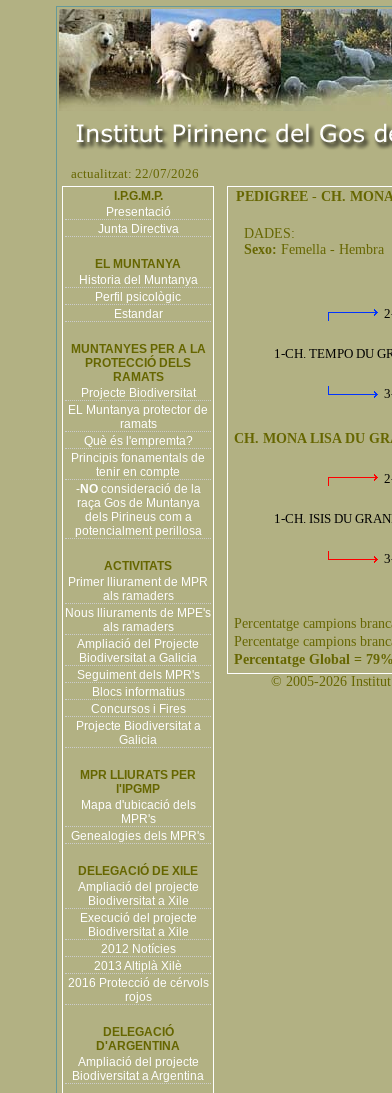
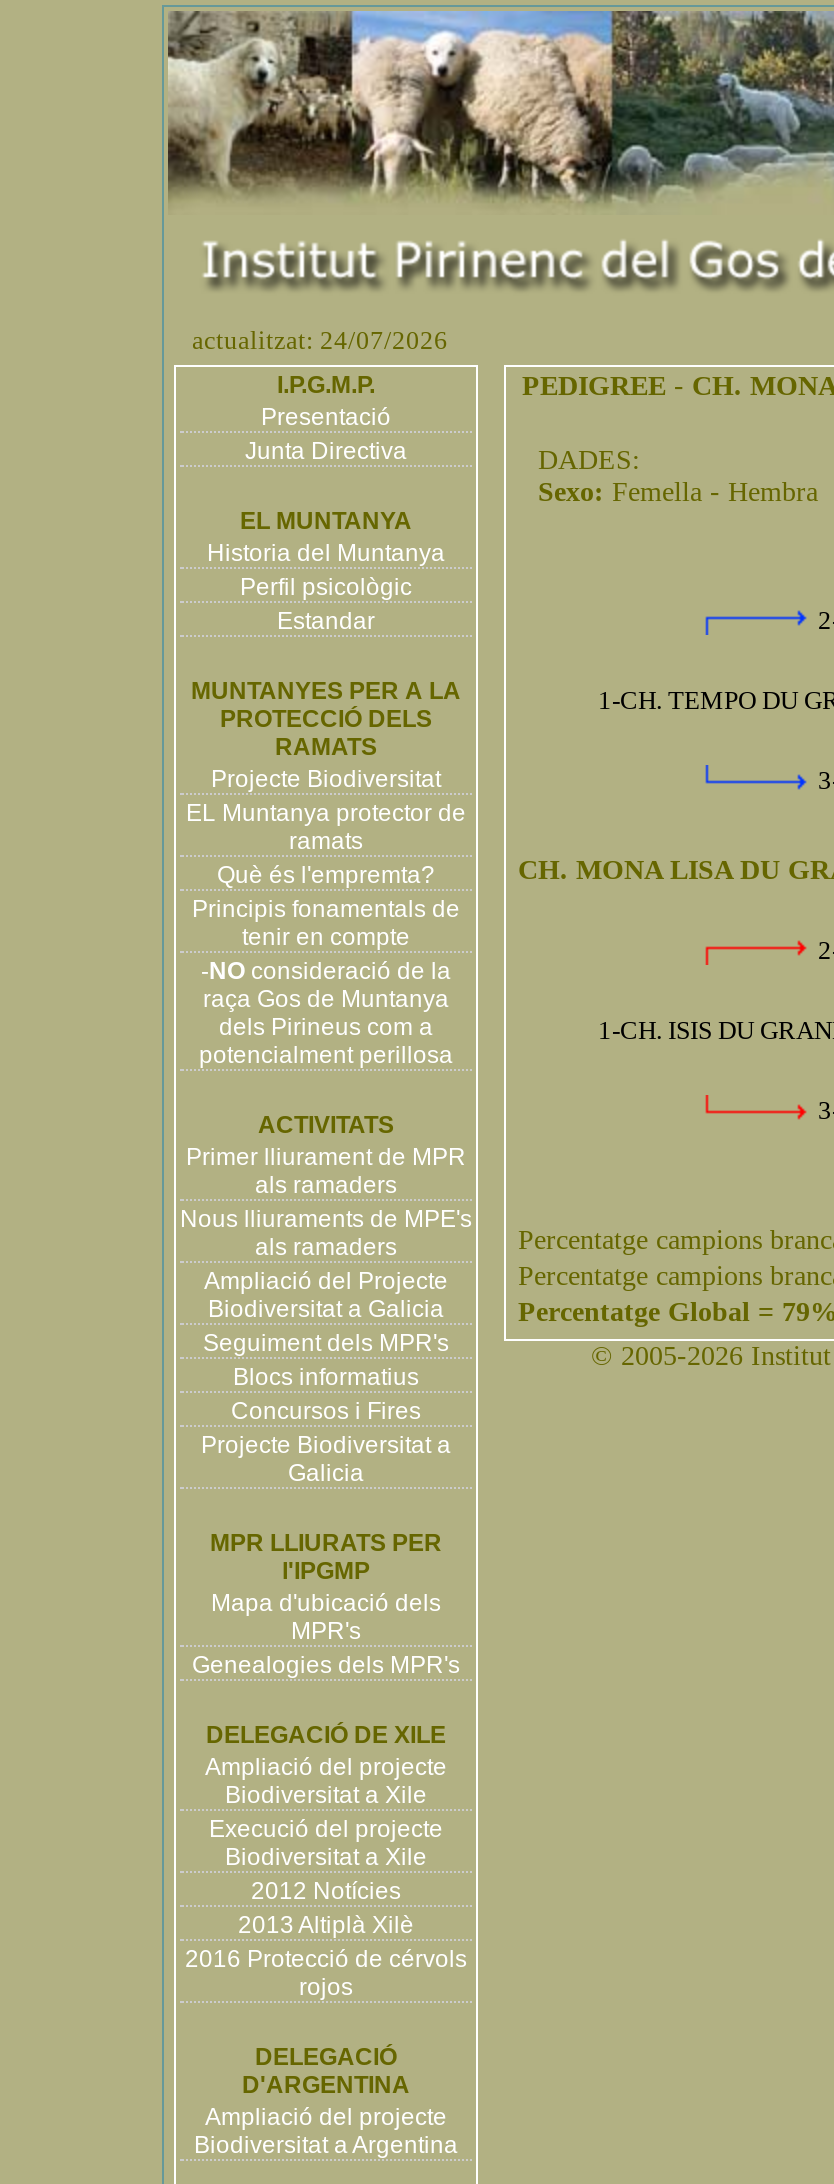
- actualitzat: 22/07/2026
+ actualitzat: 24/07/2026
